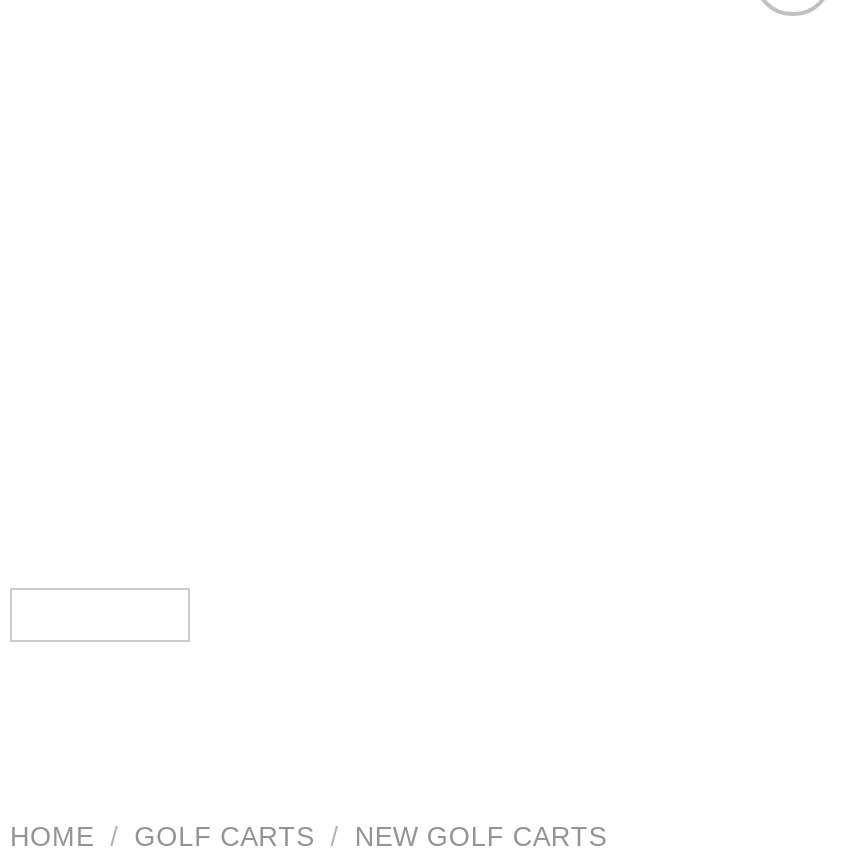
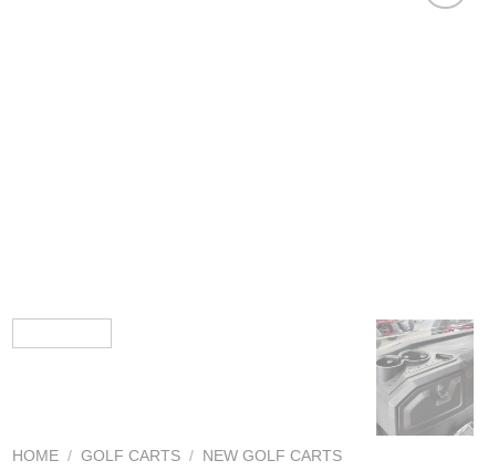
+ [image]
